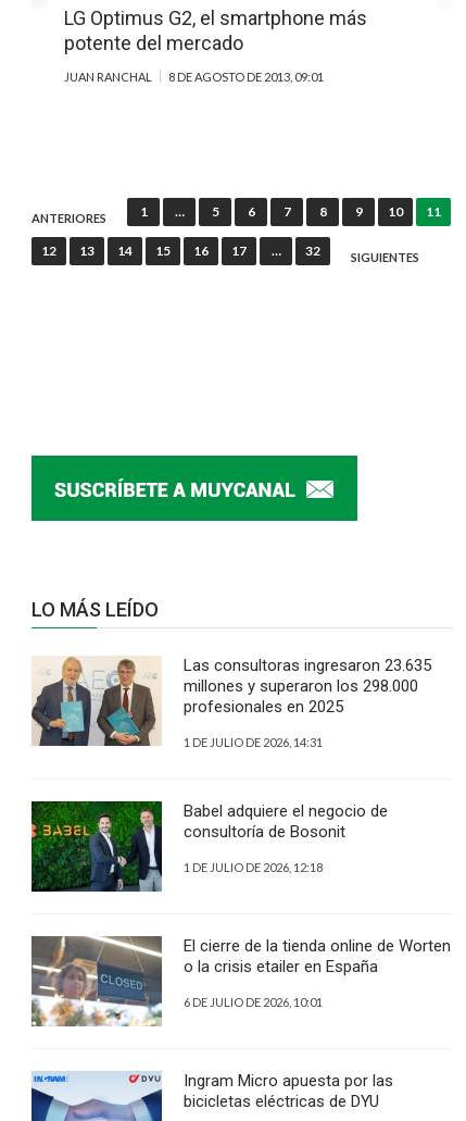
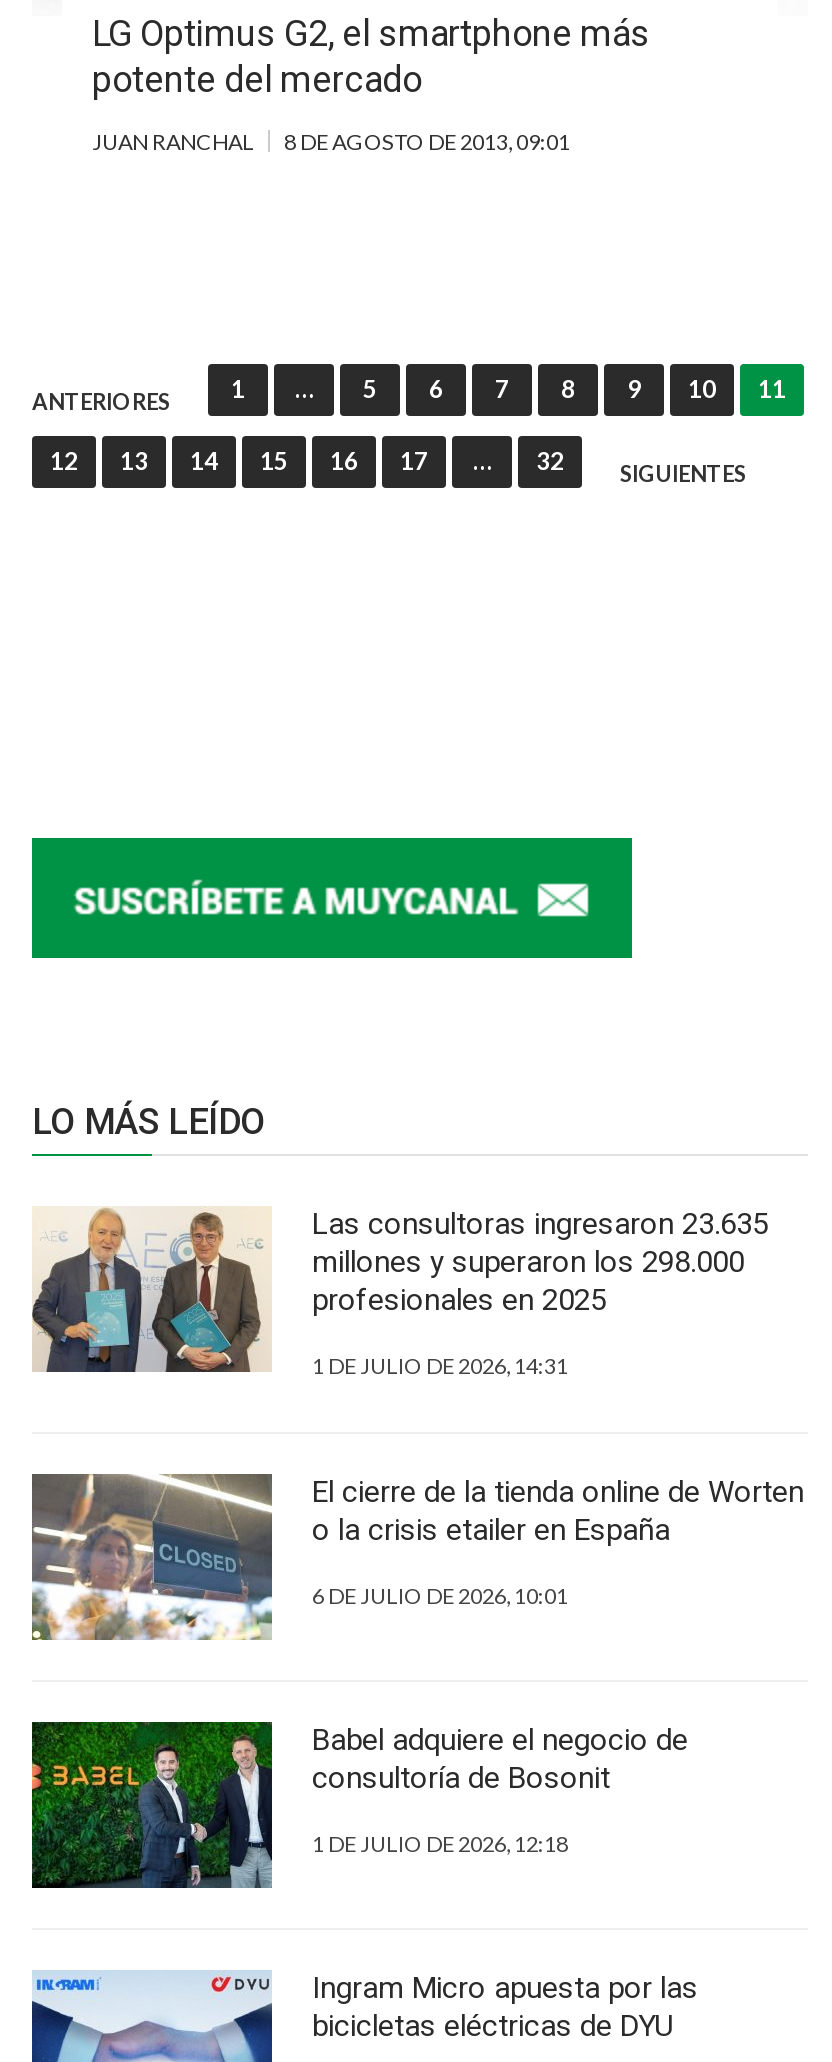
moved down: [image] | Babel adquiere el negocio de | consultoría de Bosonit | 1 DE JULIO DE 2026, 12:18

moved up: [image] | El cierre de la tienda online de Worten | o la crisis etailer en España | 6 DE JULIO DE 2026, 10:01
